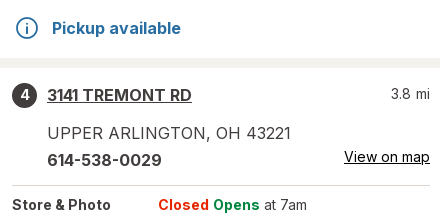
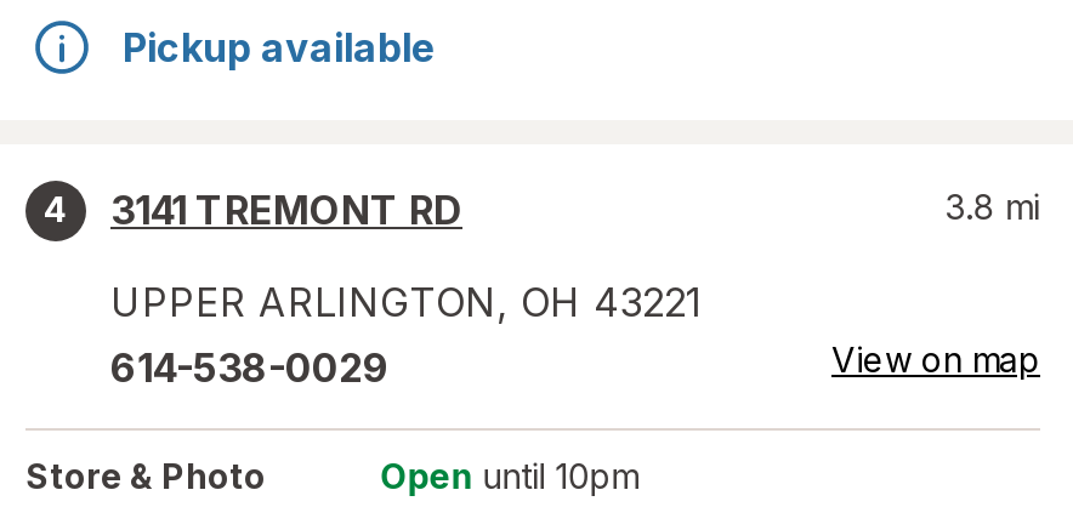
- Closed Opens at 7am
+ Open until 10pm
